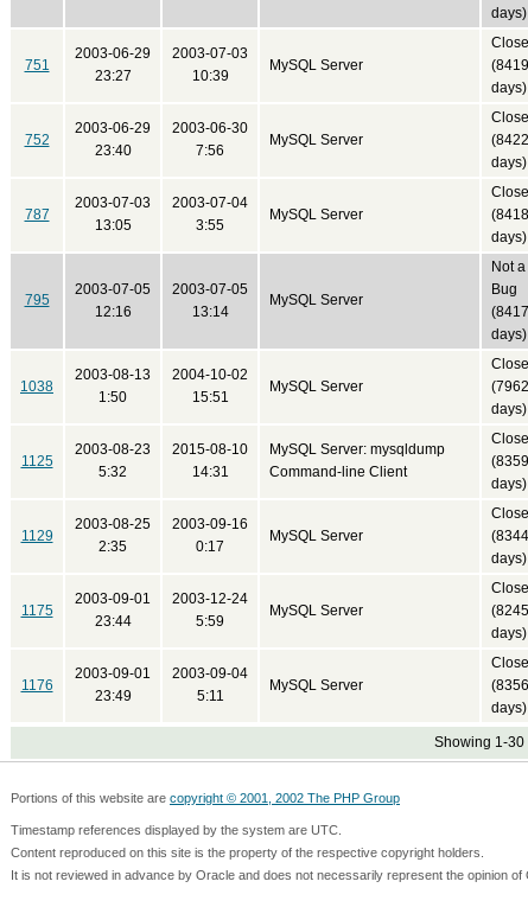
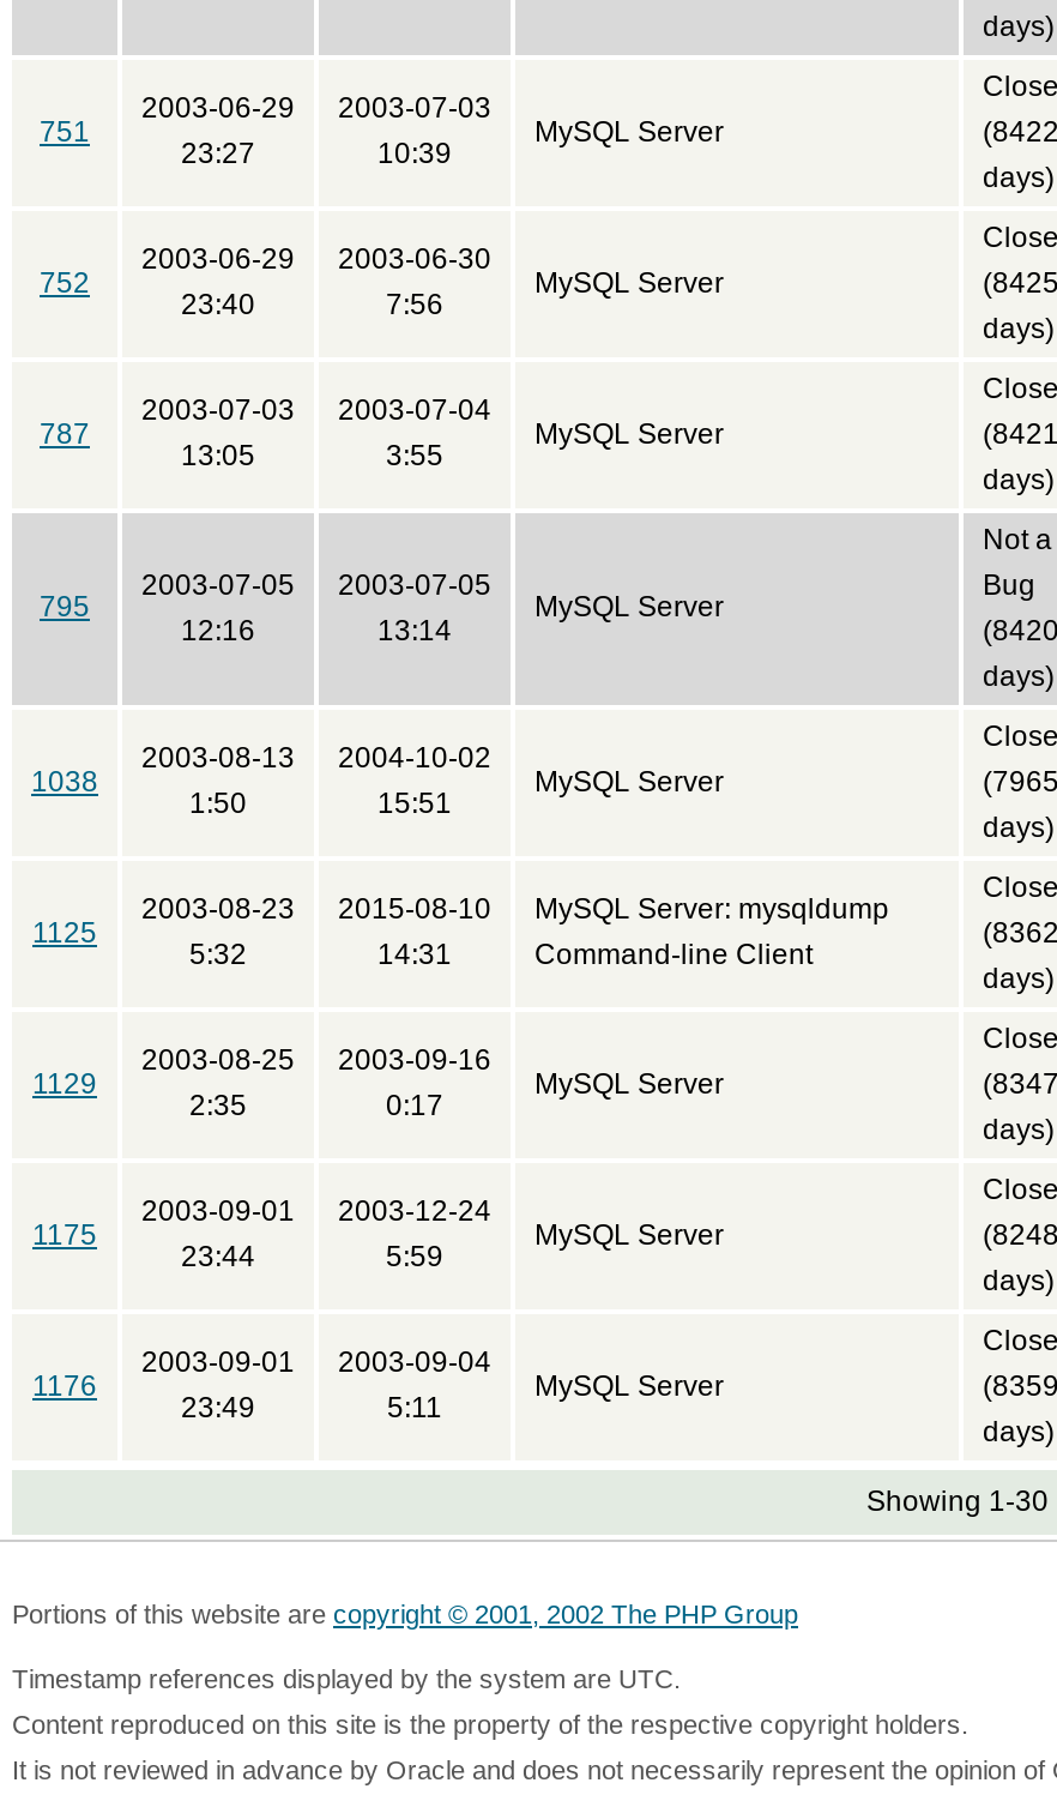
- (8419
+ (8422

- (8422
+ (8425

- (8418
+ (8421

- (8417
+ (8420

- (7962
+ (7965

- (8359
+ (8362

- (8344
+ (8347

- (8245
+ (8248

- (8356
+ (8359
